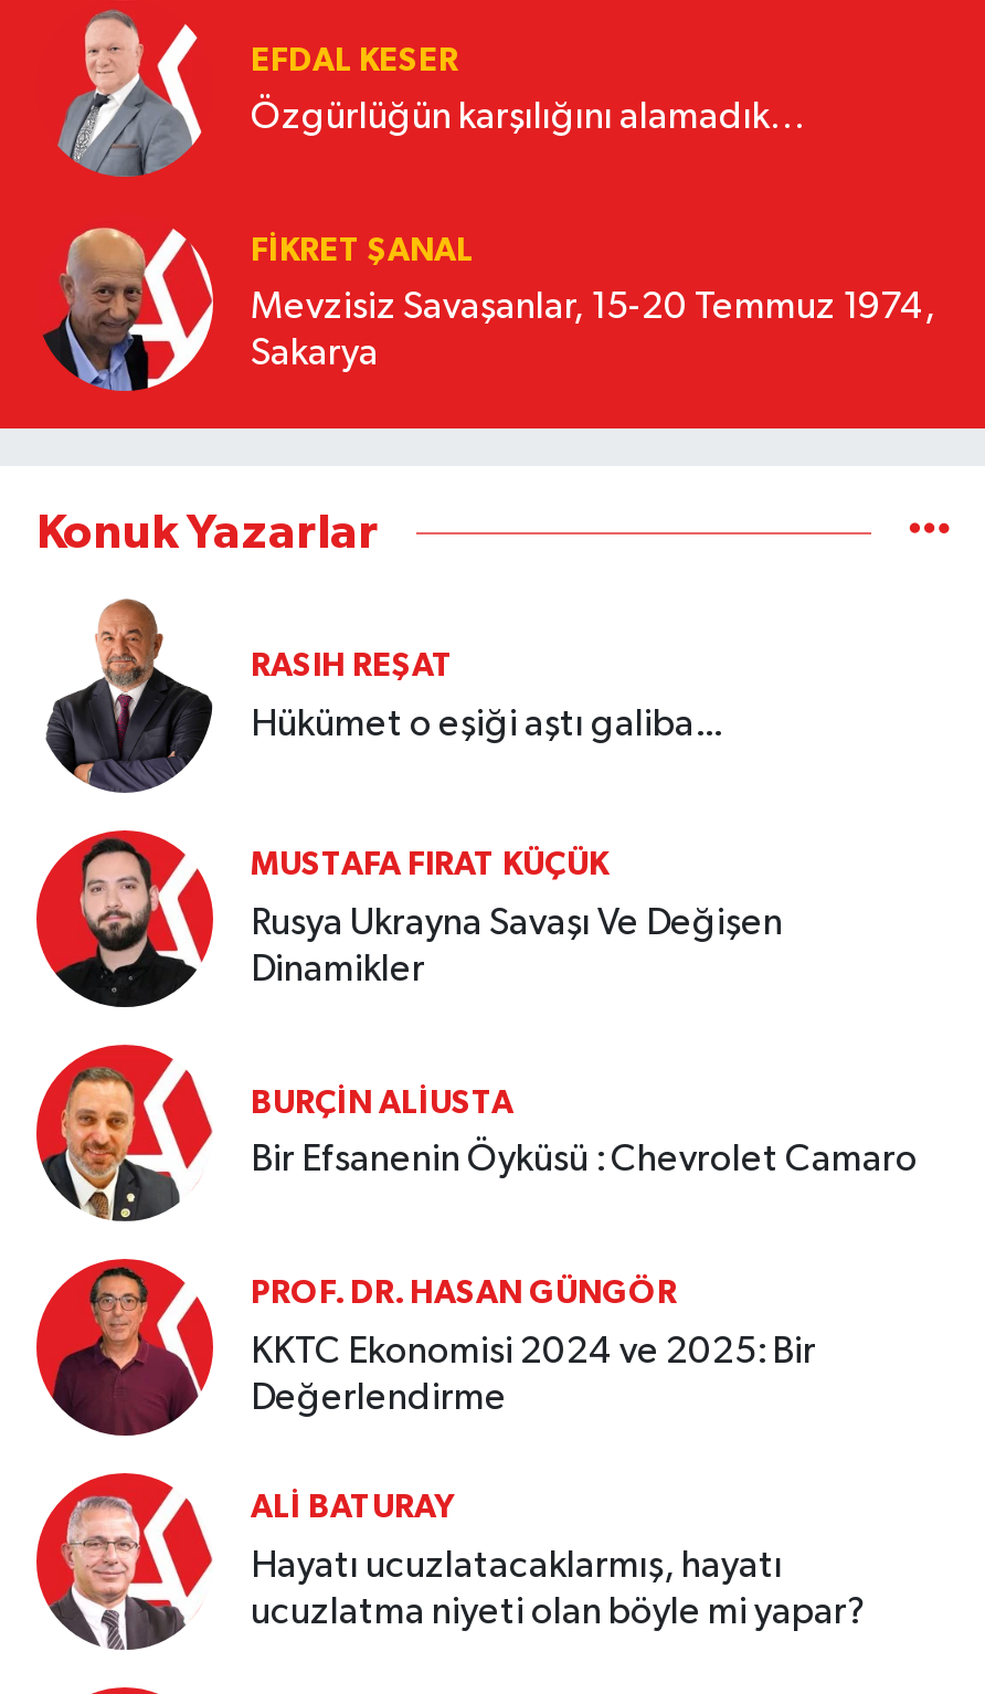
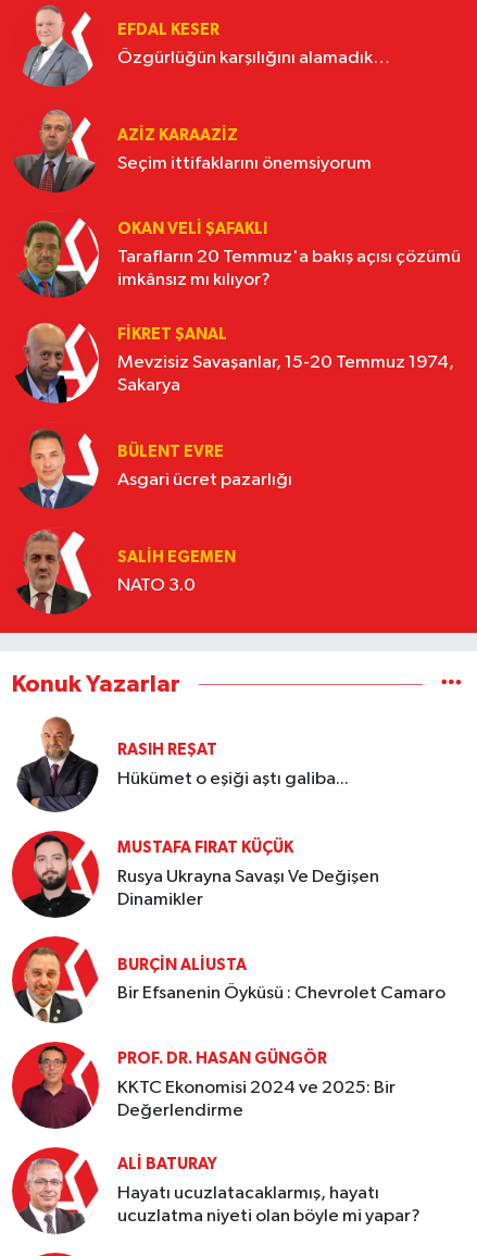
+ [image]
+ AZIZ KARAAZIZ
+ Seçim ittifaklarını önemsiyorum

+ [image]
+ OKAN VELI ŞAFAKLI
+ Tarafların 20 Temmuz'a bakış açısı çözümü
+ imkânsız mı kılıyor?

+ [image]
+ BÜLENT EVRE
+ Asgari ücret pazarlığı

+ [image]
+ SALIH EGEMEN
+ NATO 3.0
